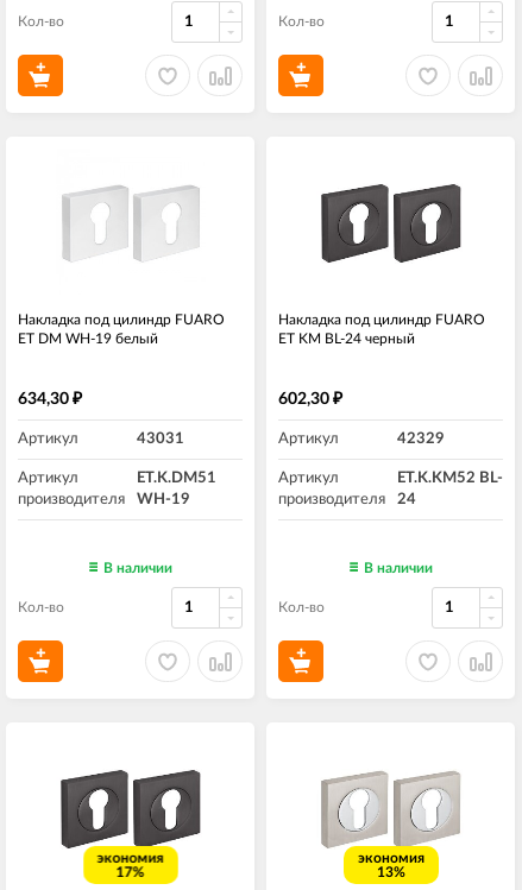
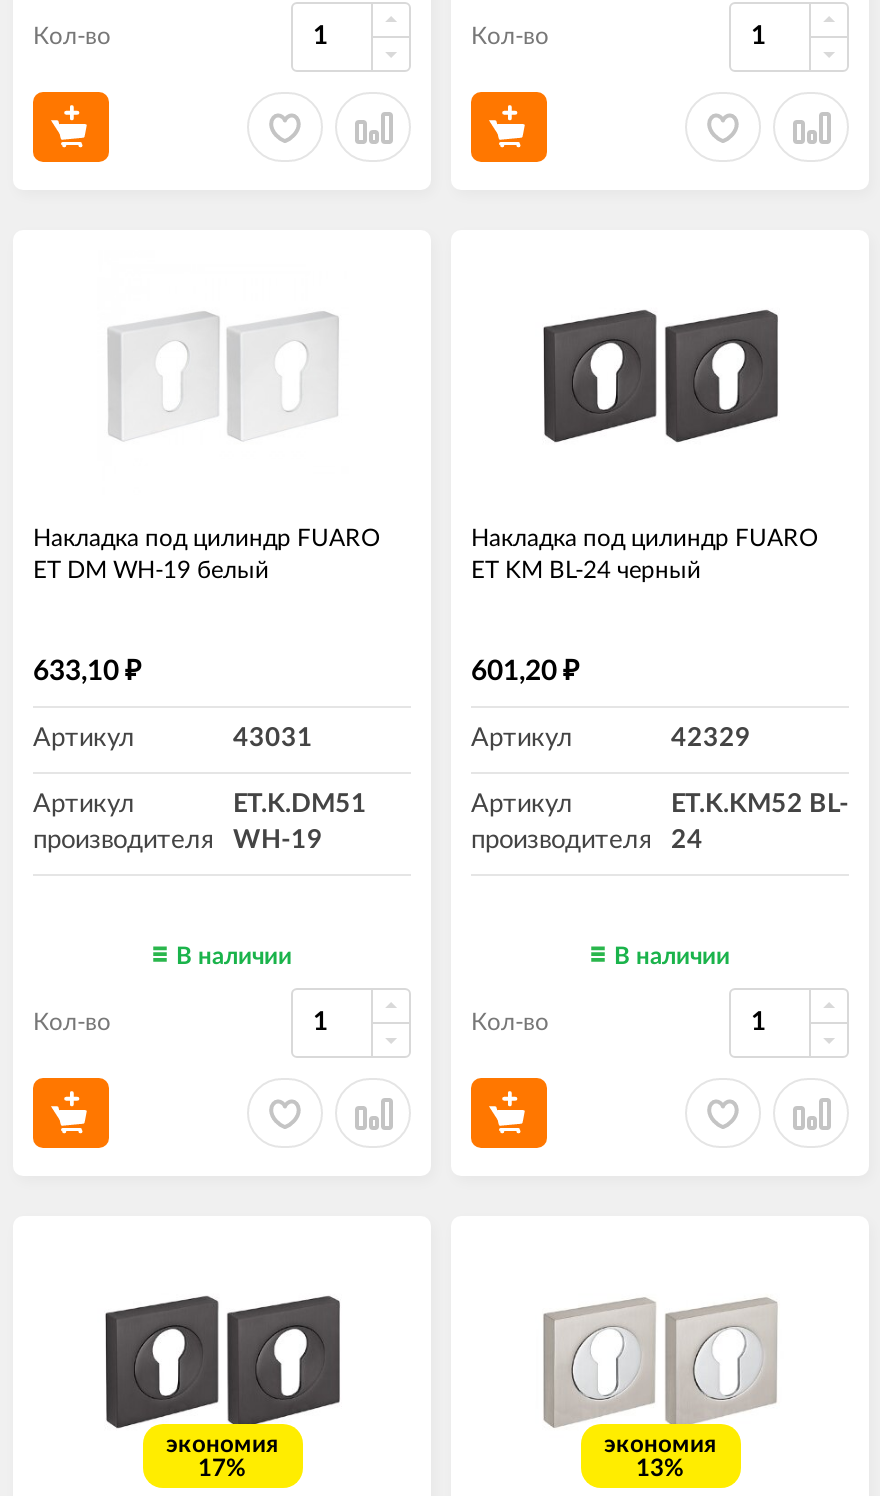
- 634,30 ₽
+ 633,10 ₽

- 602,30 ₽
+ 601,20 ₽
